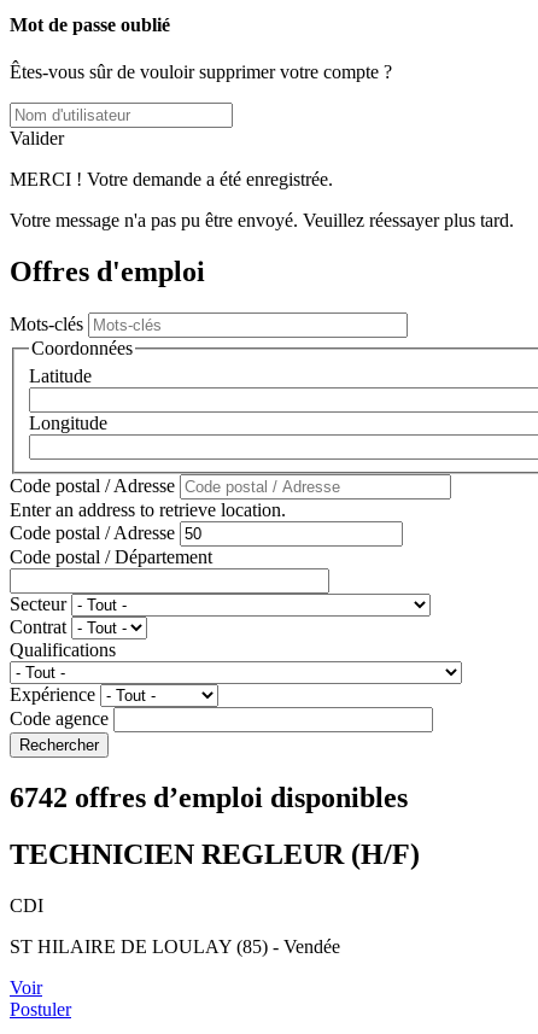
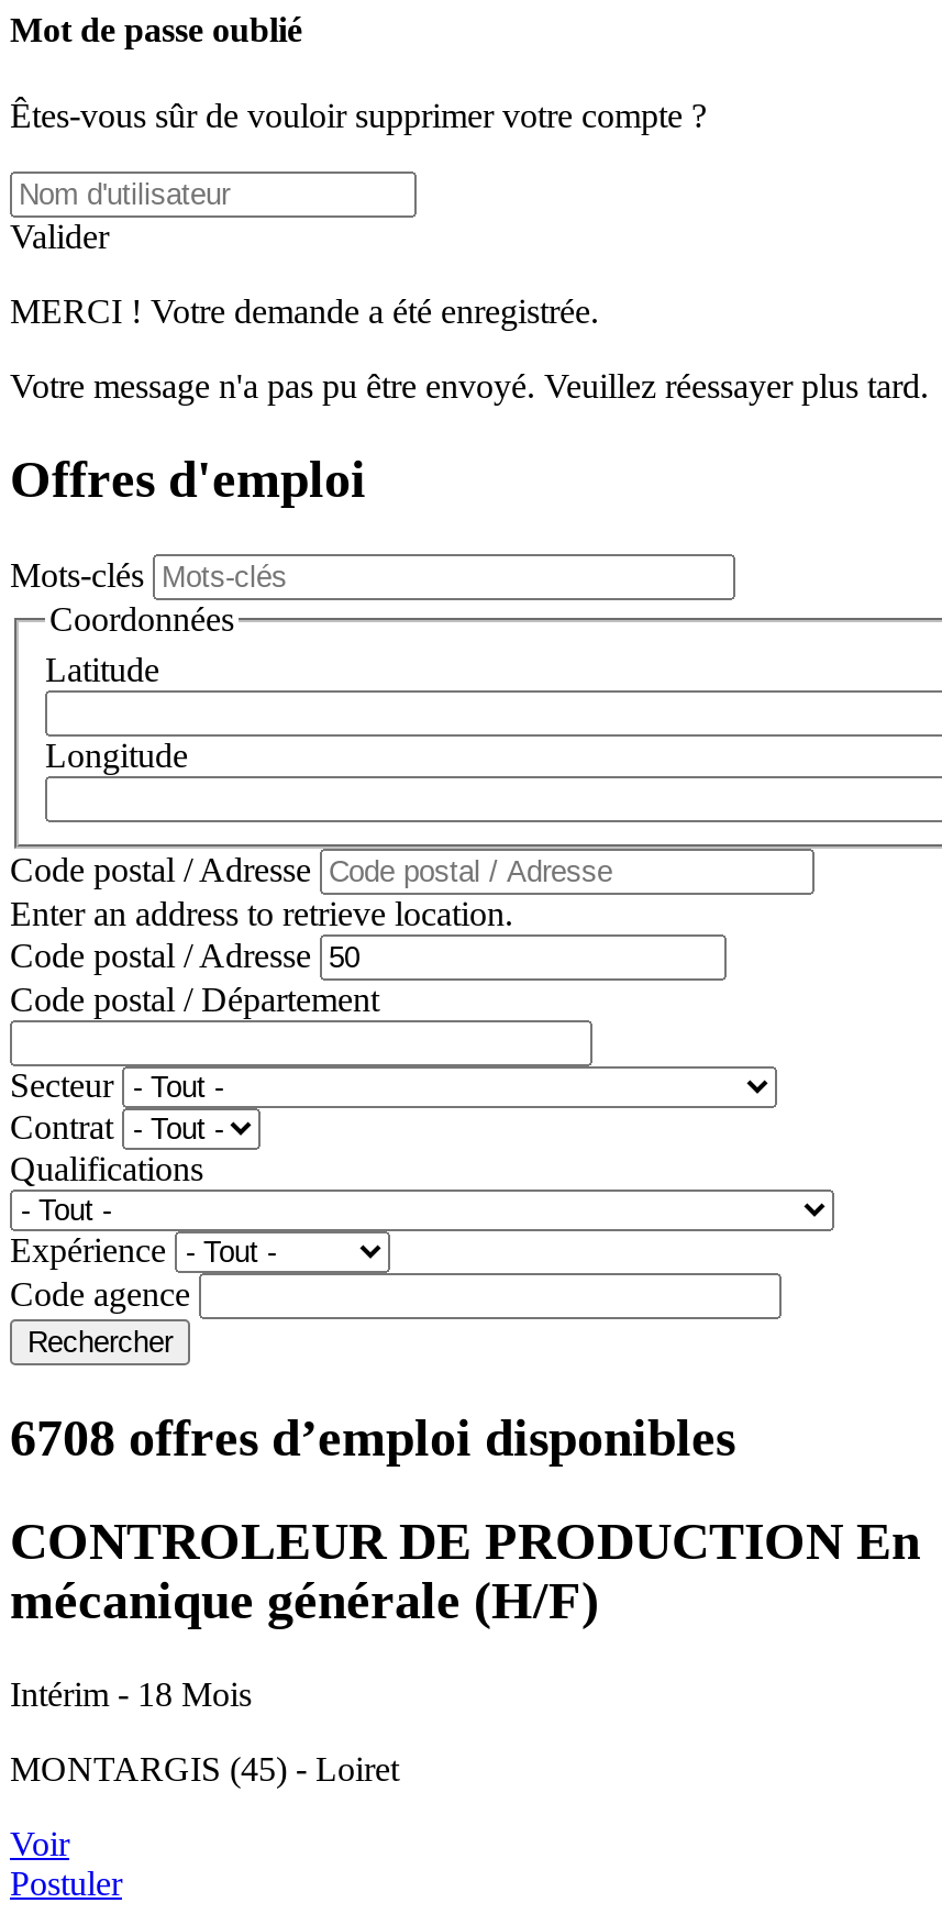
- 6742 offres d’emploi disponibles
+ 6708 offres d’emploi disponibles

- TECHNICIEN REGLEUR (H/F)
+ CONTROLEUR DE PRODUCTION En
+ mécanique générale (H/F)

- CDI
+ Intérim - 18 Mois

- ST HILAIRE DE LOULAY (85) - Vendée
+ MONTARGIS (45) - Loiret
